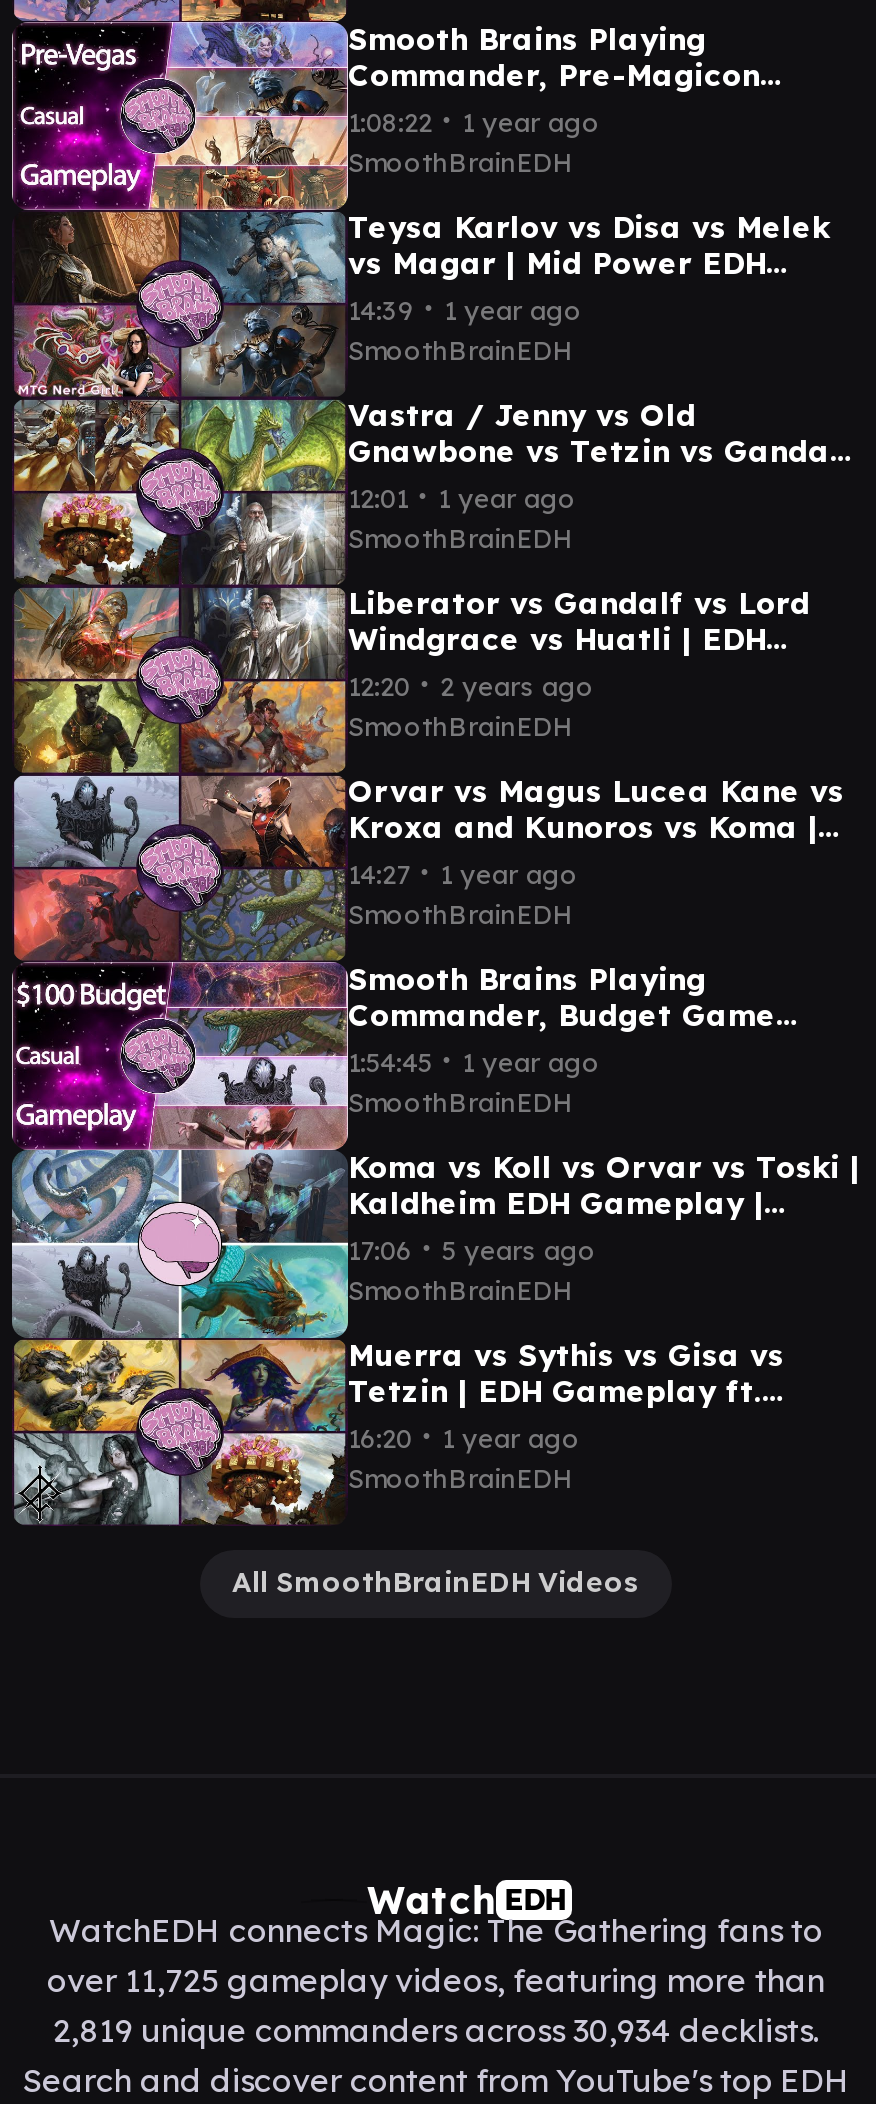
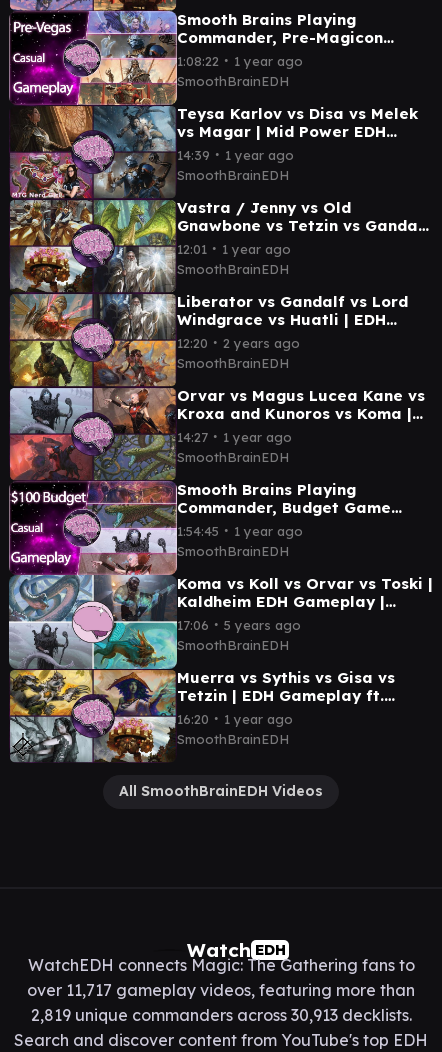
- over 11,725 gameplay videos, featuring more than
+ over 11,717 gameplay videos, featuring more than

- 2,819 unique commanders across 30,934 decklists.
+ 2,819 unique commanders across 30,913 decklists.
